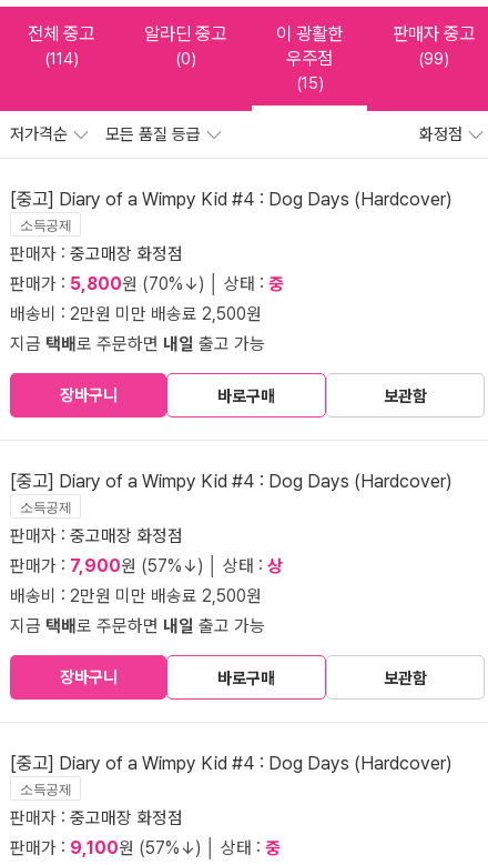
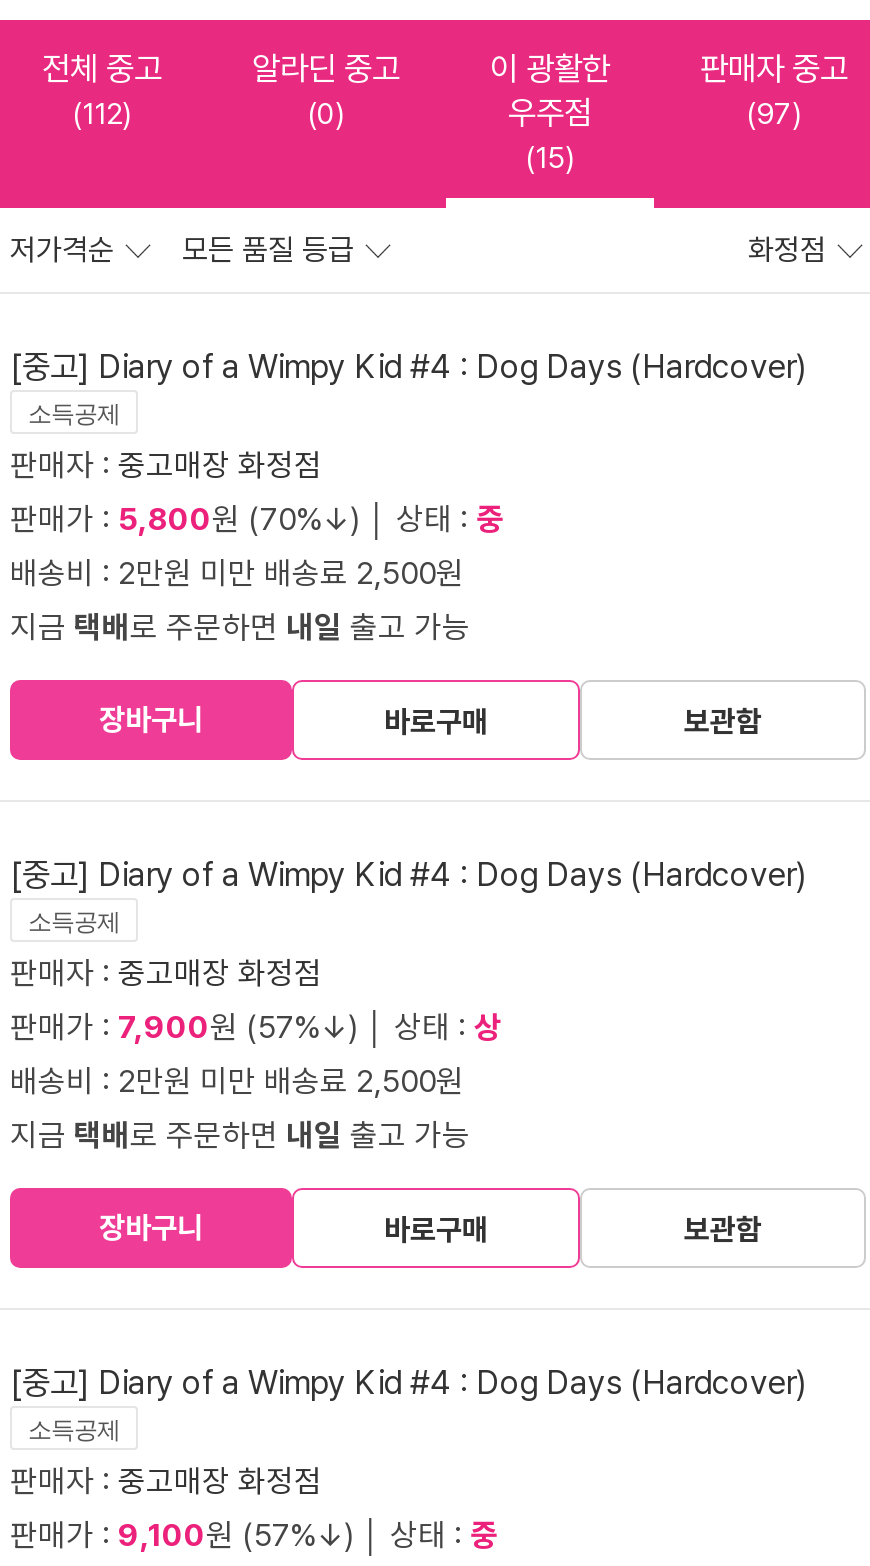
- (114)
+ (112)

- (99)
+ (97)
